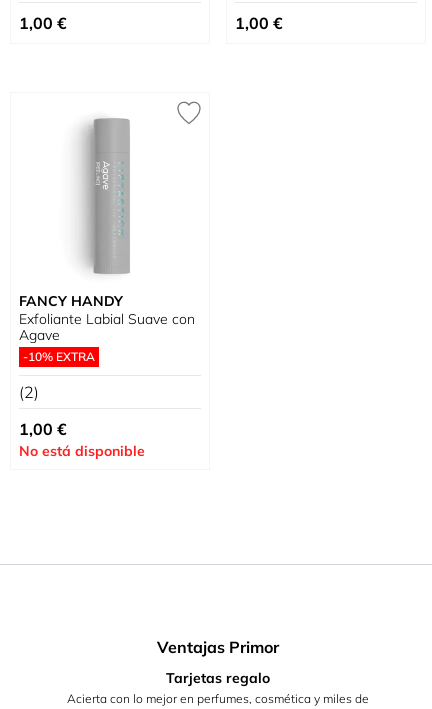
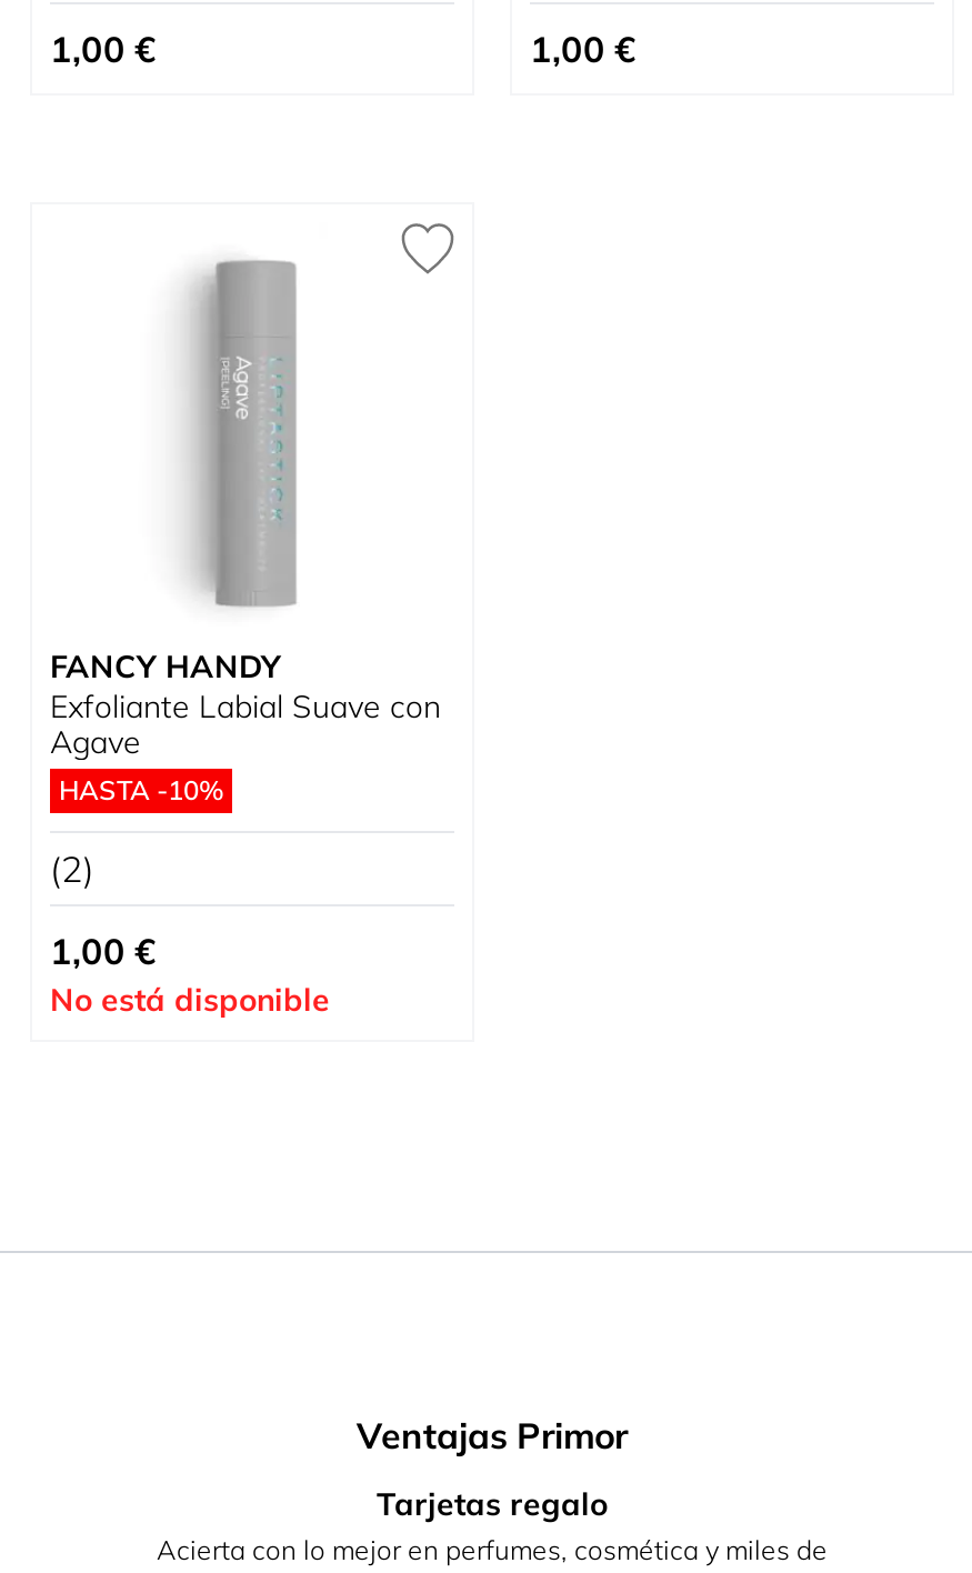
- -10% EXTRA
+ HASTA -10%
